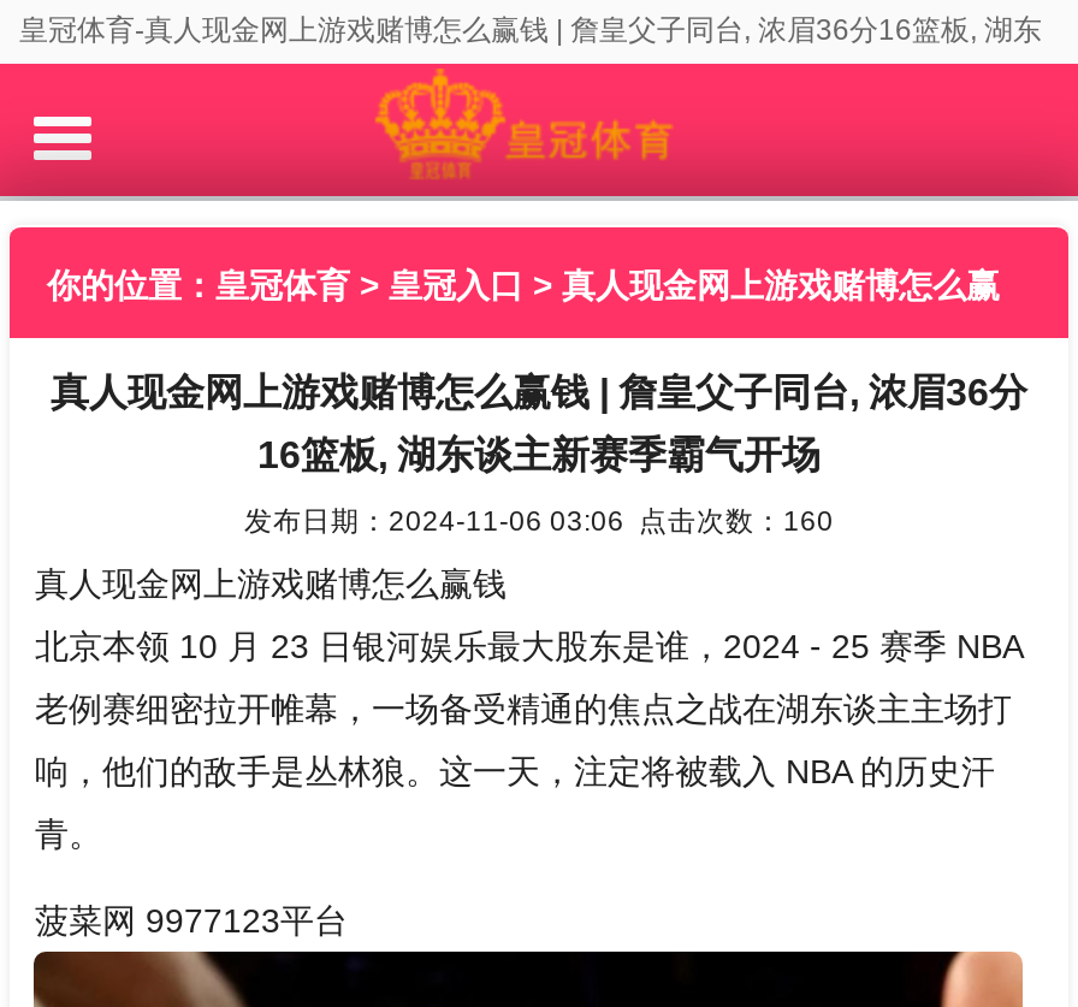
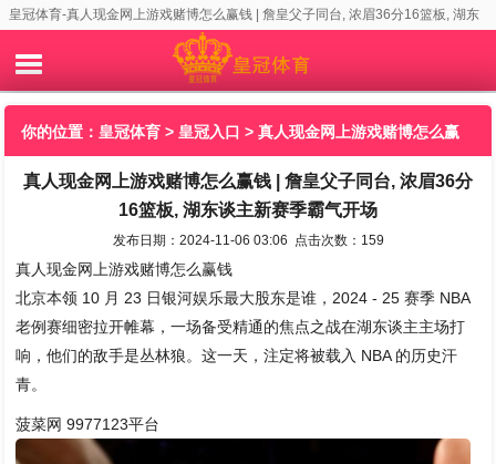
- 发布日期：2024-11-06 03:06 点击次数：160
+ 发布日期：2024-11-06 03:06 点击次数：159
